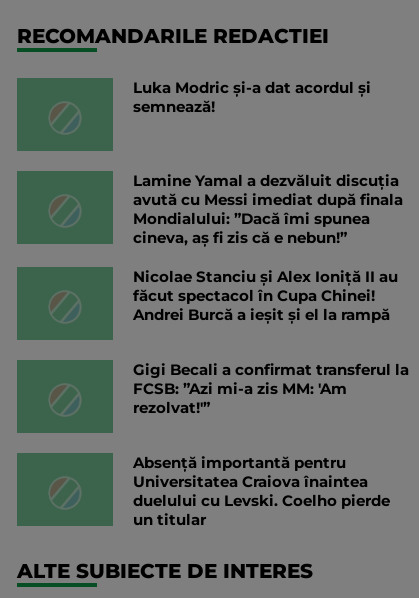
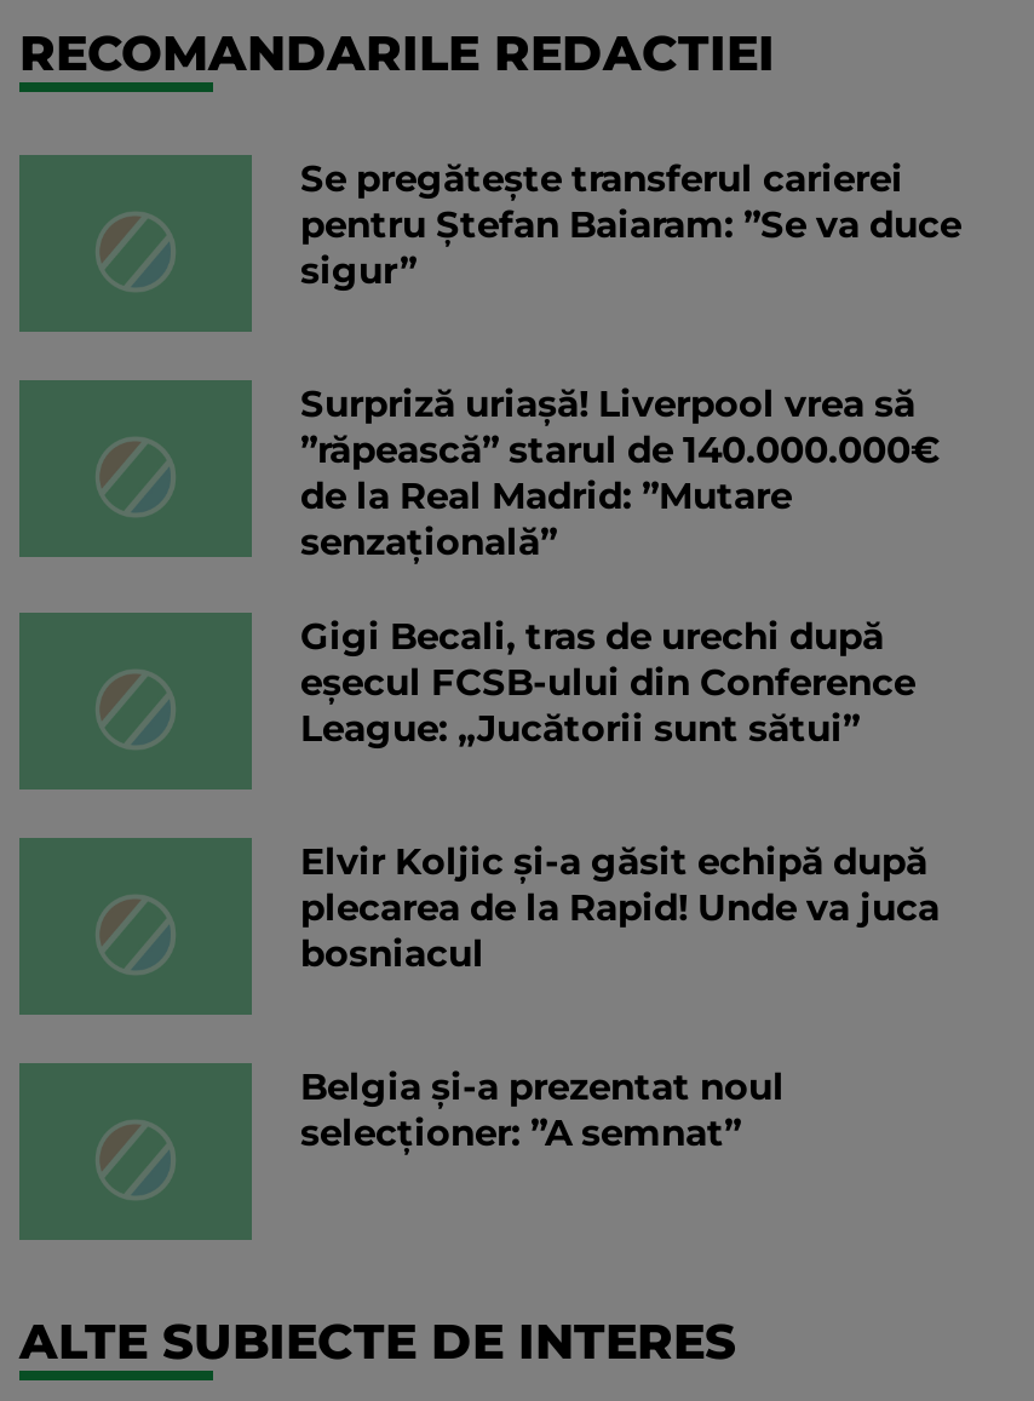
- Luka Modric și-a dat acordul și
- semnează!
+ Se pregătește transferul carierei
+ pentru Ștefan Baiaram: ”Se va duce
+ sigur”

- Lamine Yamal a dezvăluit discuția
- avută cu Messi imediat după finala
- Mondialului: ”Dacă îmi spunea
- cineva, aș fi zis că e nebun!”
+ Surpriză uriașă! Liverpool vrea să
+ ”răpească” starul de 140.000.000€
+ de la Real Madrid: ”Mutare
+ senzațională”

- Nicolae Stanciu şi Alex Ioniţă II au
- făcut spectacol în Cupa Chinei!
- Andrei Burcă a ieșit și el la rampă
+ Gigi Becali, tras de urechi după
+ eșecul FCSB-ului din Conference
+ League: „Jucătorii sunt sătui”

- Gigi Becali a confirmat transferul la
- FCSB: ”Azi mi-a zis MM: 'Am
- rezolvat!'”
+ Elvir Koljic și-a găsit echipă după
+ plecarea de la Rapid! Unde va juca
+ bosniacul

- Absență importantă pentru
- Universitatea Craiova înaintea
- duelului cu Levski. Coelho pierde
- un titular
+ Belgia și-a prezentat noul
+ selecționer: ”A semnat”
